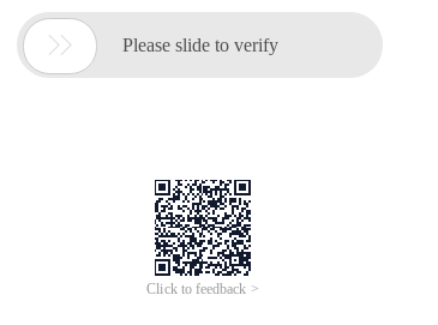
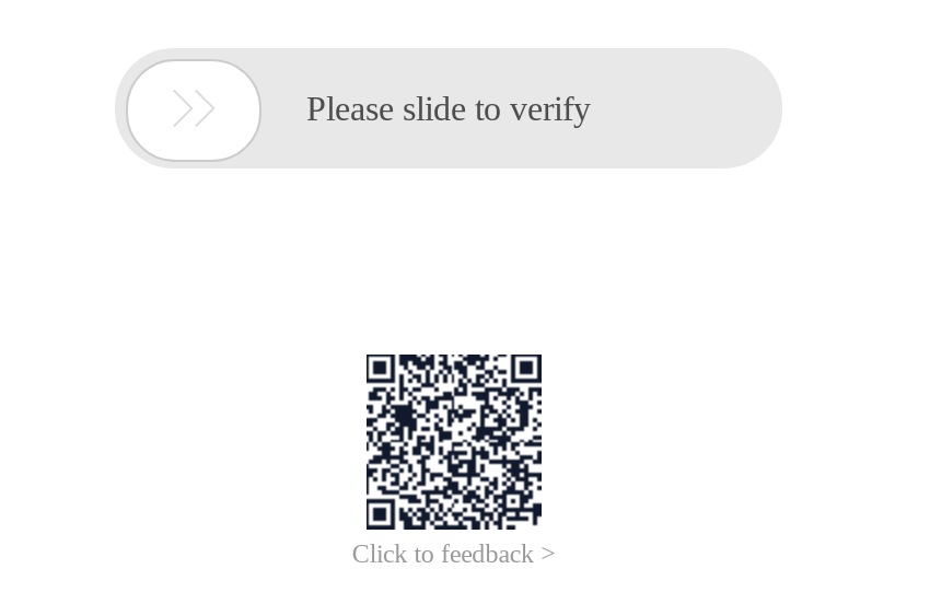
- [image]
+ [image]
